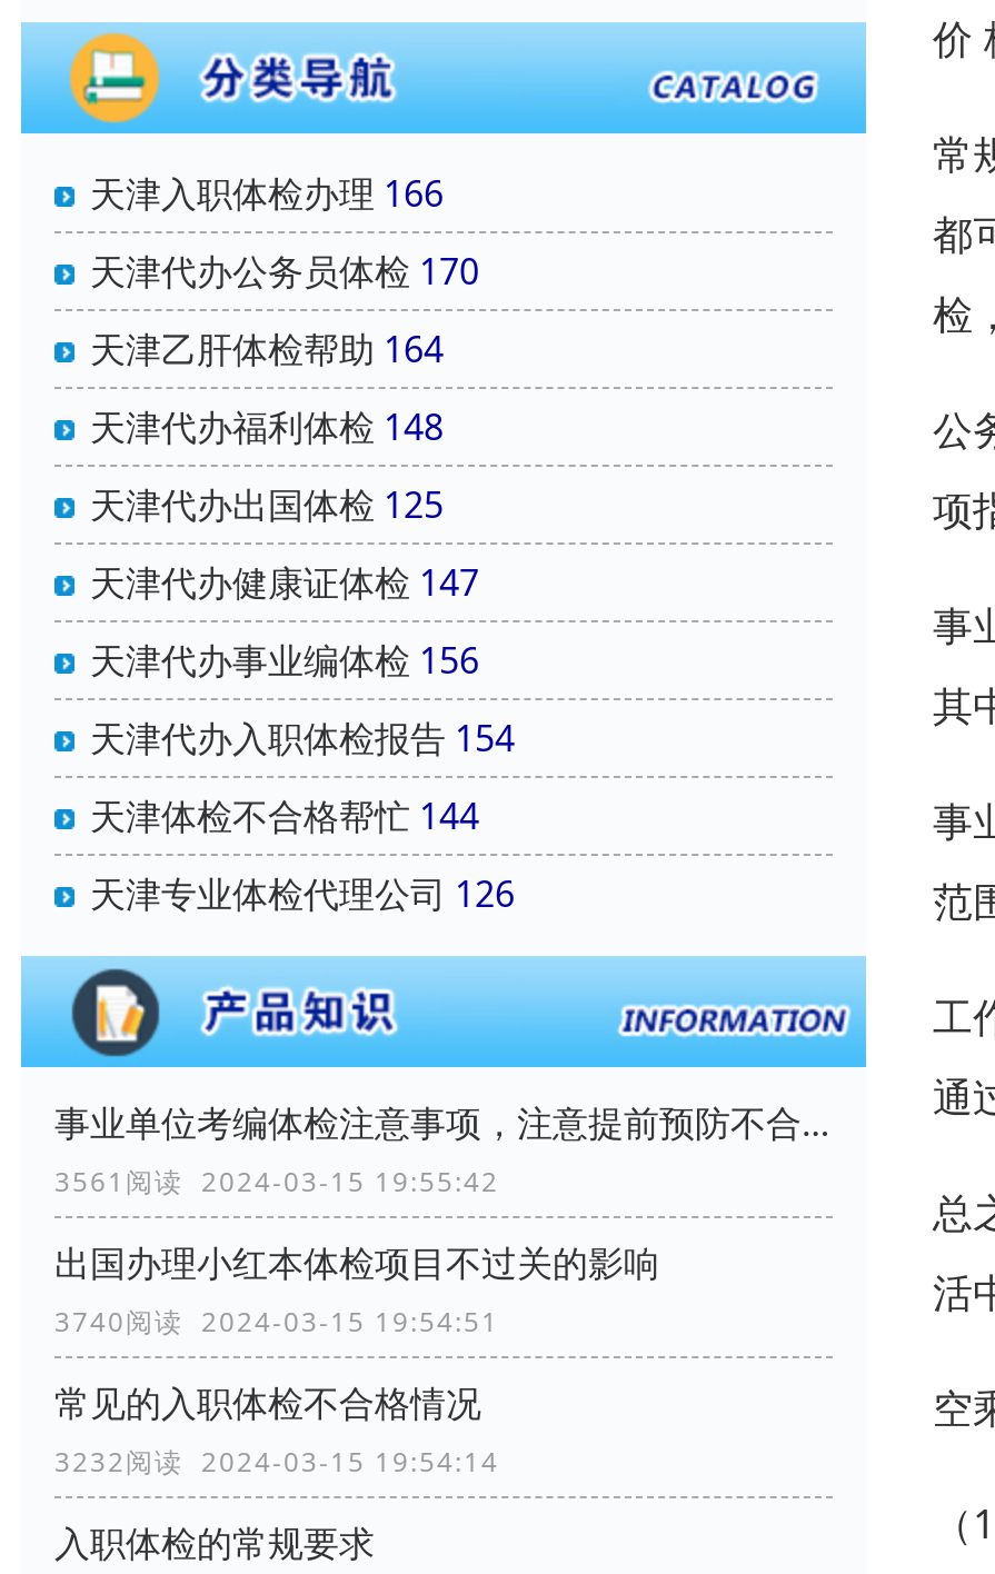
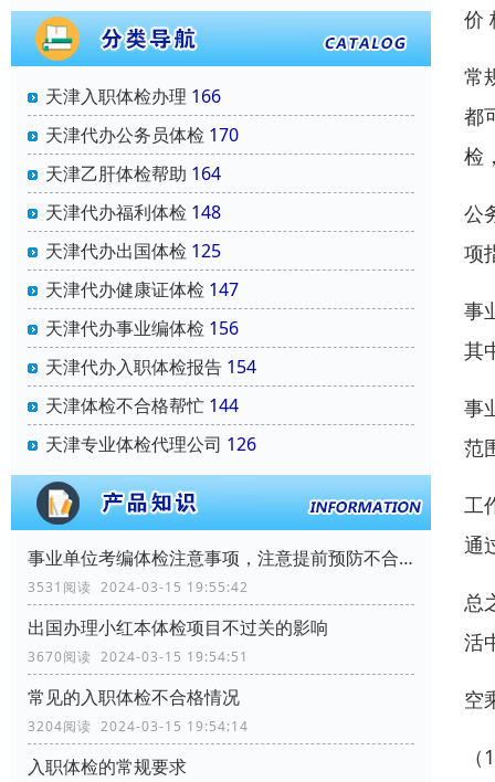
- 3561阅读 2024-03-15 19:55:42
+ 3531阅读 2024-03-15 19:55:42

- 3740阅读 2024-03-15 19:54:51
+ 3670阅读 2024-03-15 19:54:51

- 3232阅读 2024-03-15 19:54:14
+ 3204阅读 2024-03-15 19:54:14
